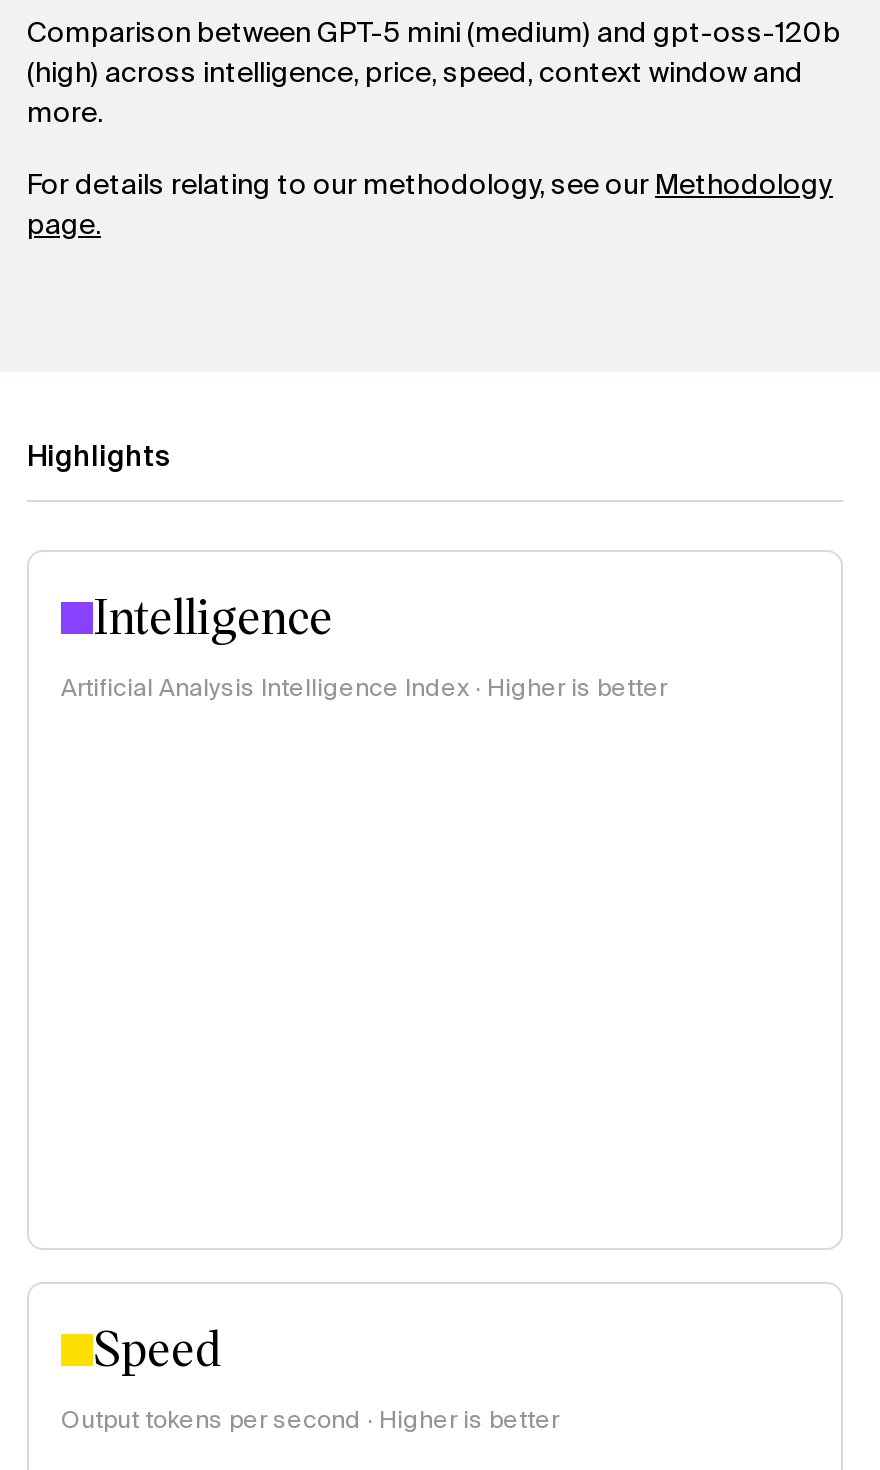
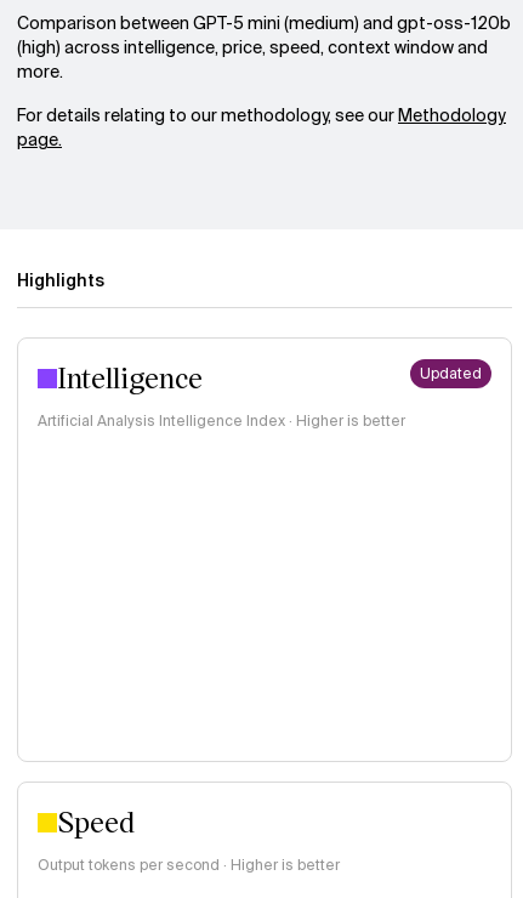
+ Updated
